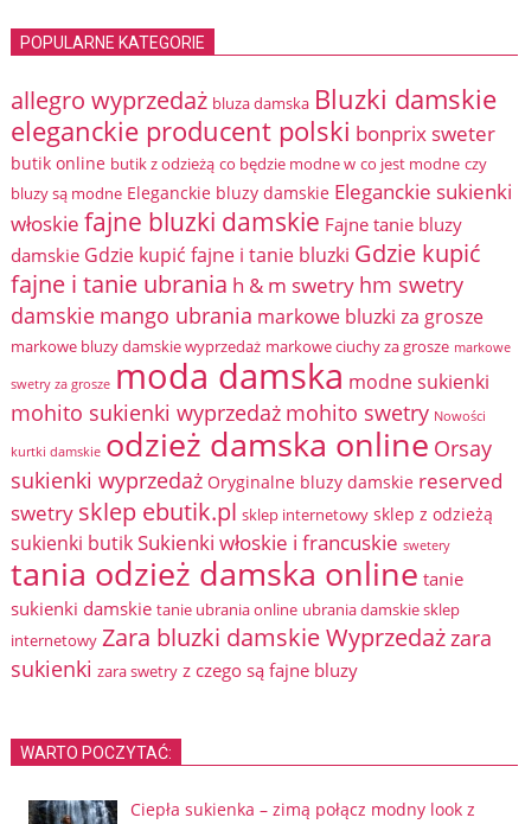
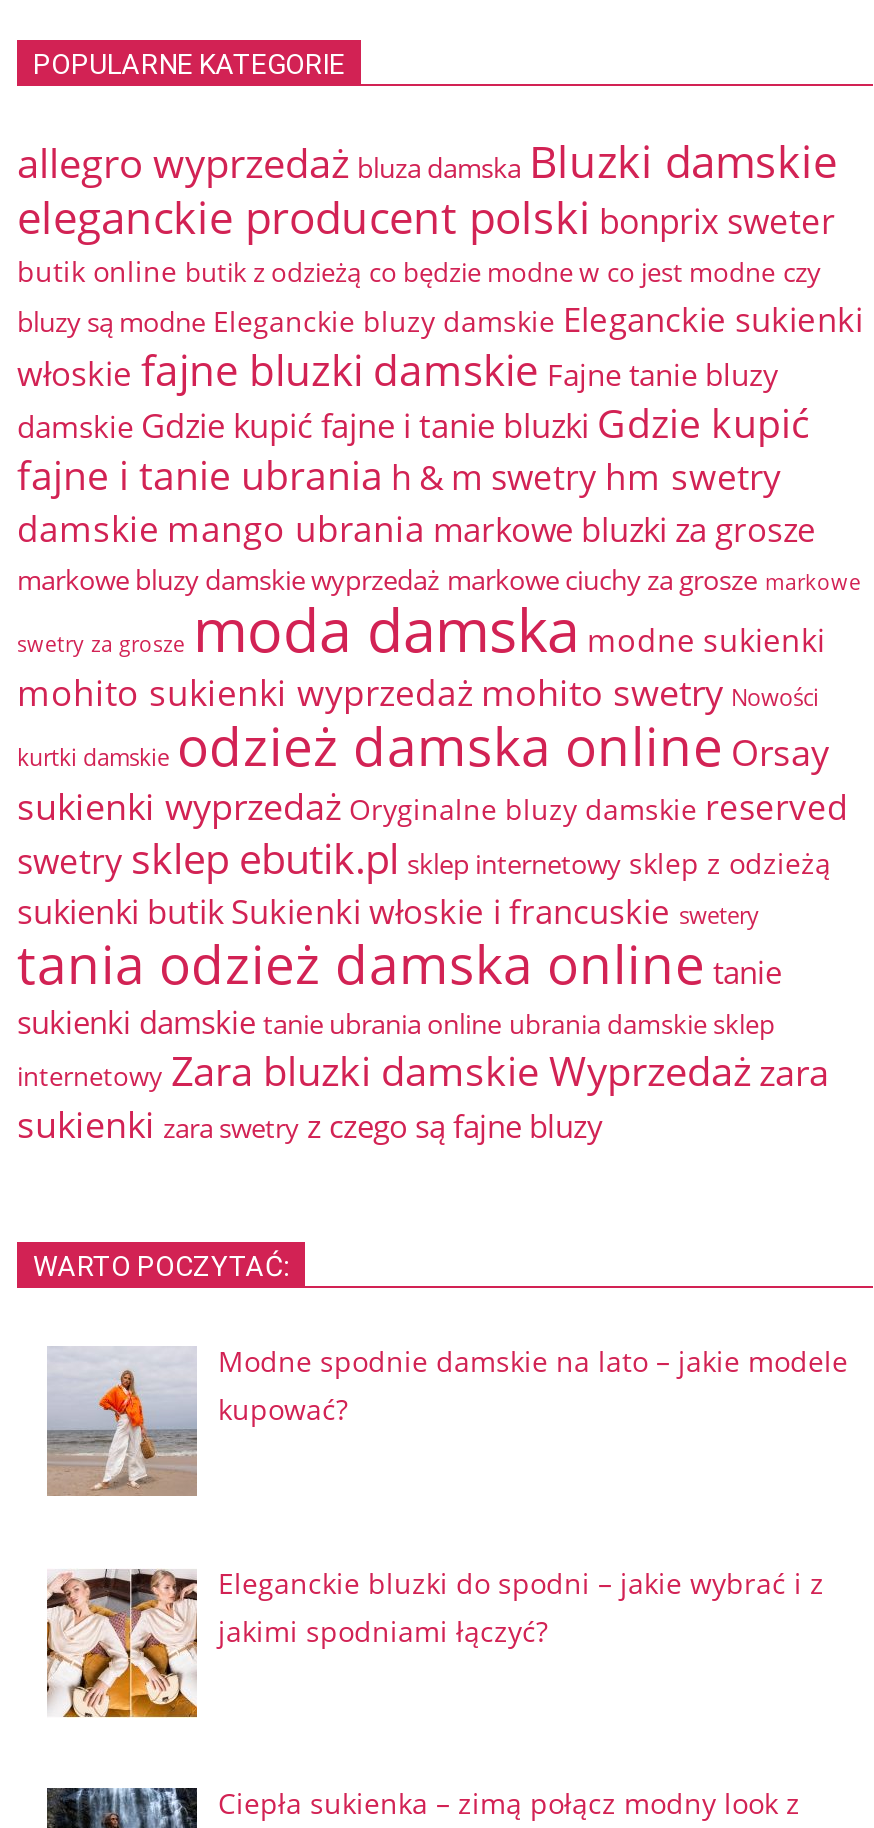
+ [image]
+ Modne spodnie damskie na lato – jakie modele
+ kupować?

+ [image]
+ Eleganckie bluzki do spodni – jakie wybrać i z
+ jakimi spodniami łączyć?
